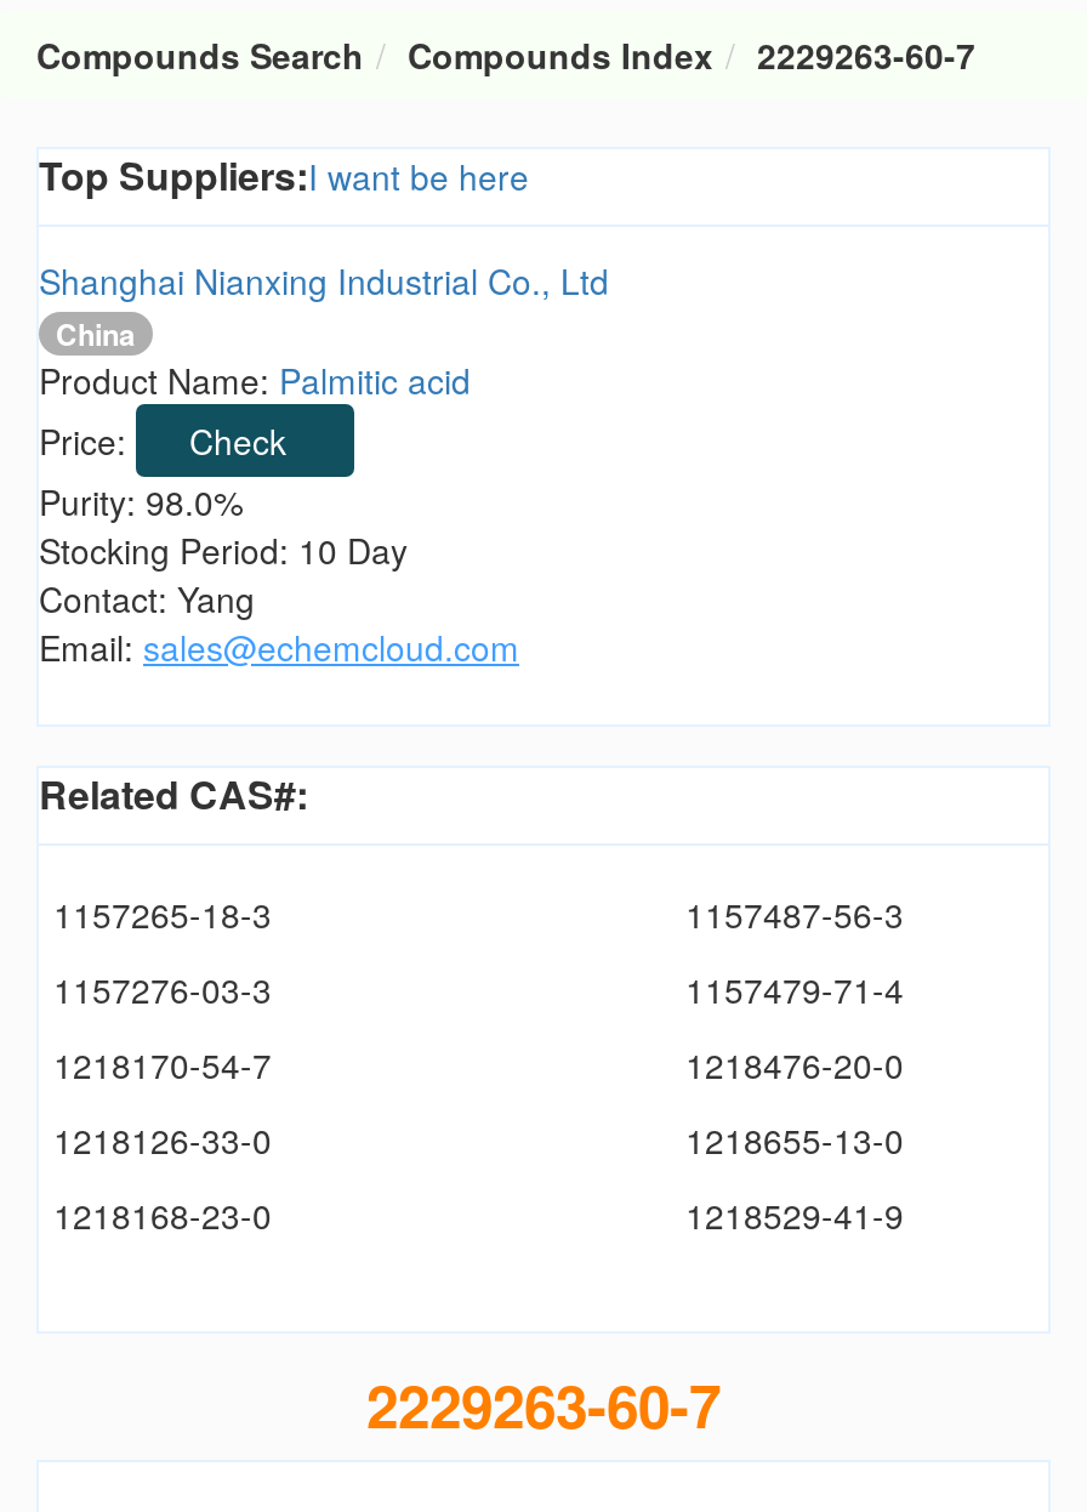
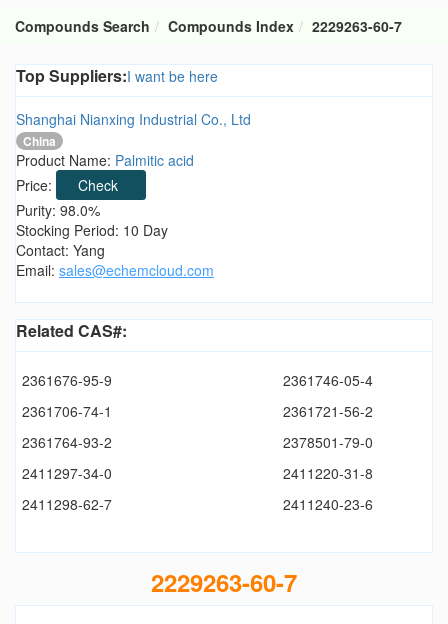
- 1157265-18-3
+ 2361676-95-9

- 1157487-56-3
+ 2361746-05-4

- 1157276-03-3
+ 2361706-74-1

- 1157479-71-4
+ 2361721-56-2

- 1218170-54-7
+ 2361764-93-2

- 1218476-20-0
+ 2378501-79-0

- 1218126-33-0
+ 2411297-34-0

- 1218655-13-0
+ 2411220-31-8

- 1218168-23-0
+ 2411298-62-7

- 1218529-41-9
+ 2411240-23-6
